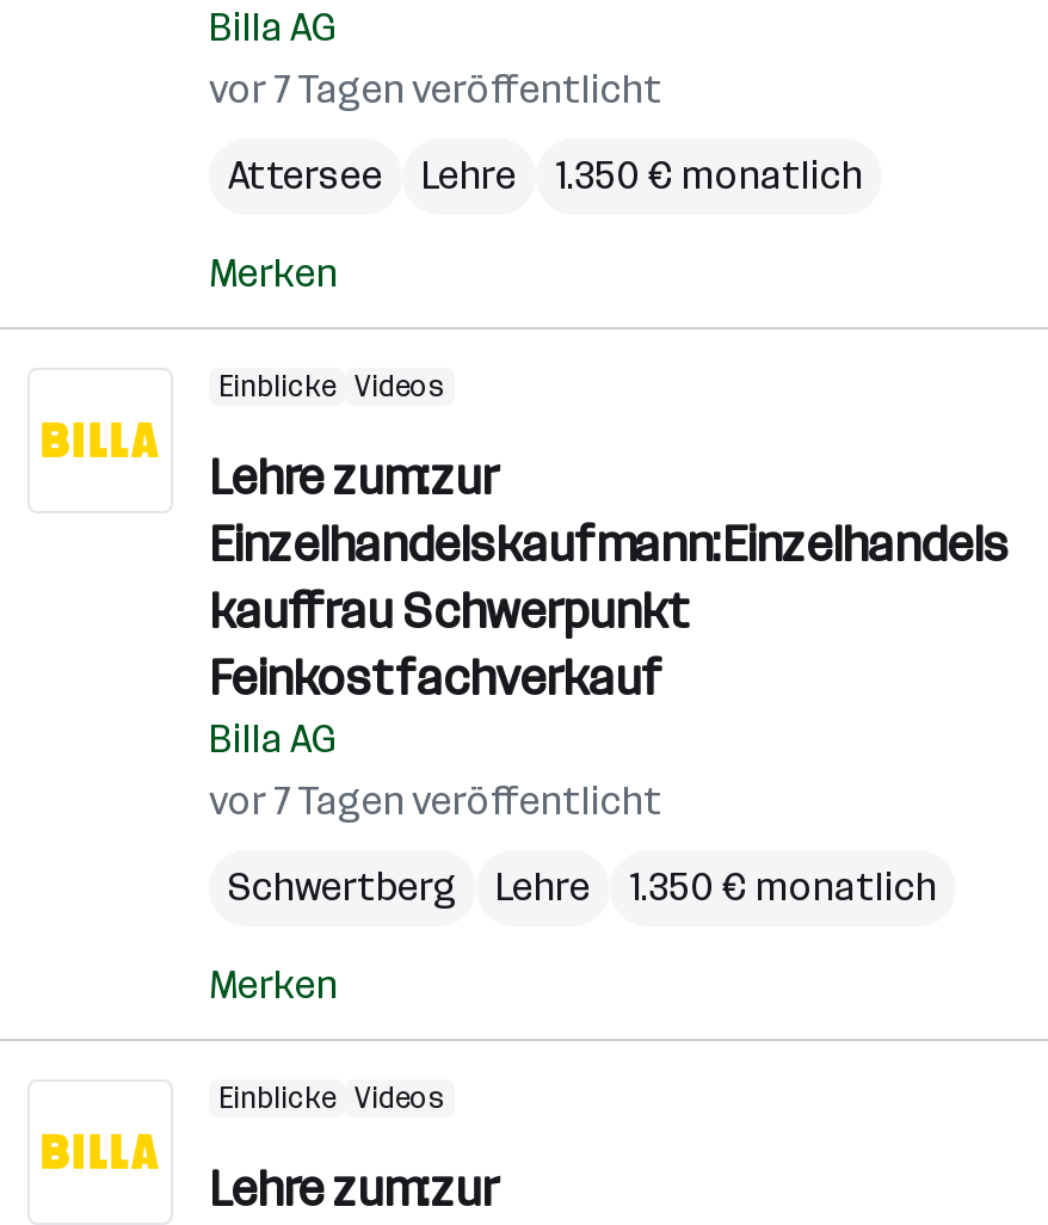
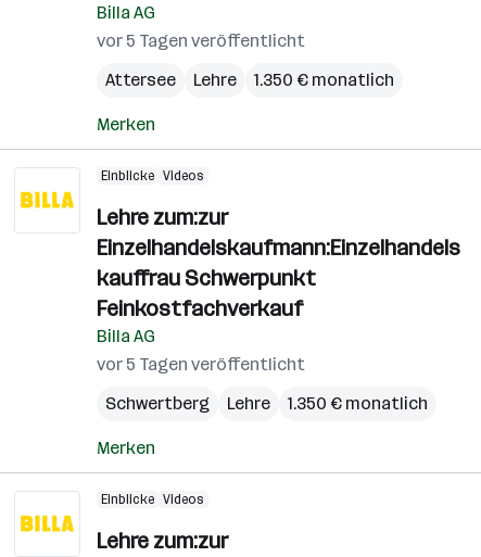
- vor 7 Tagen veröffentlicht
+ vor 5 Tagen veröffentlicht

- vor 7 Tagen veröffentlicht
+ vor 5 Tagen veröffentlicht
